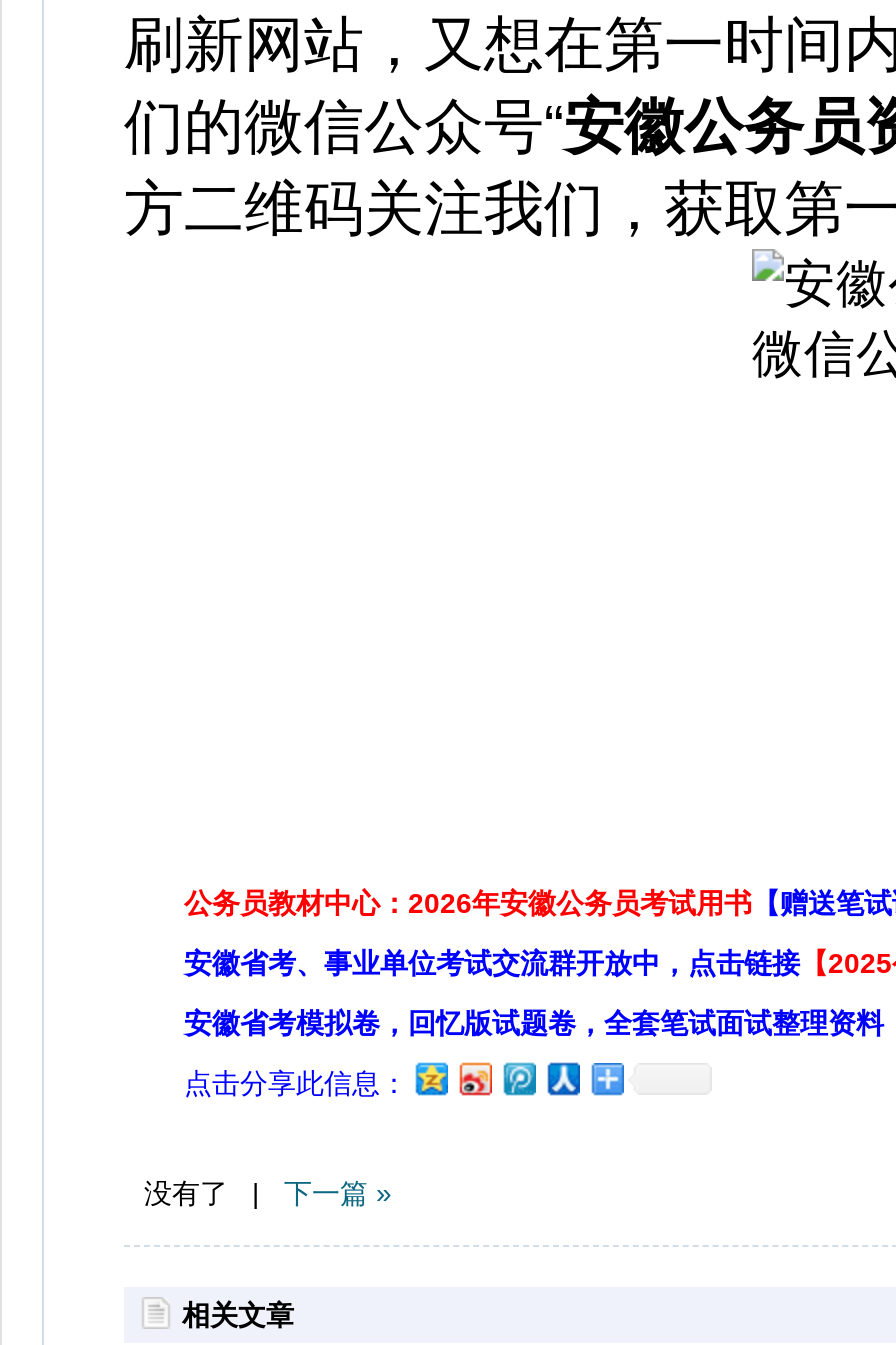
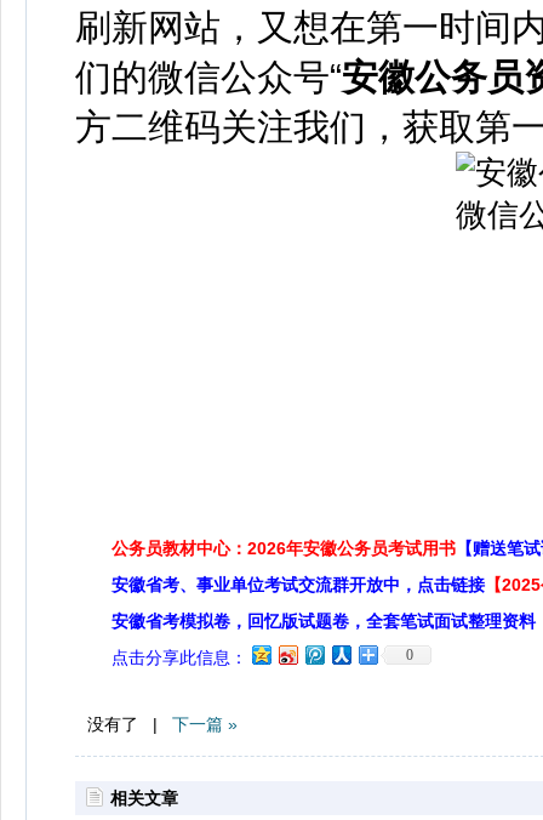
+ 0
